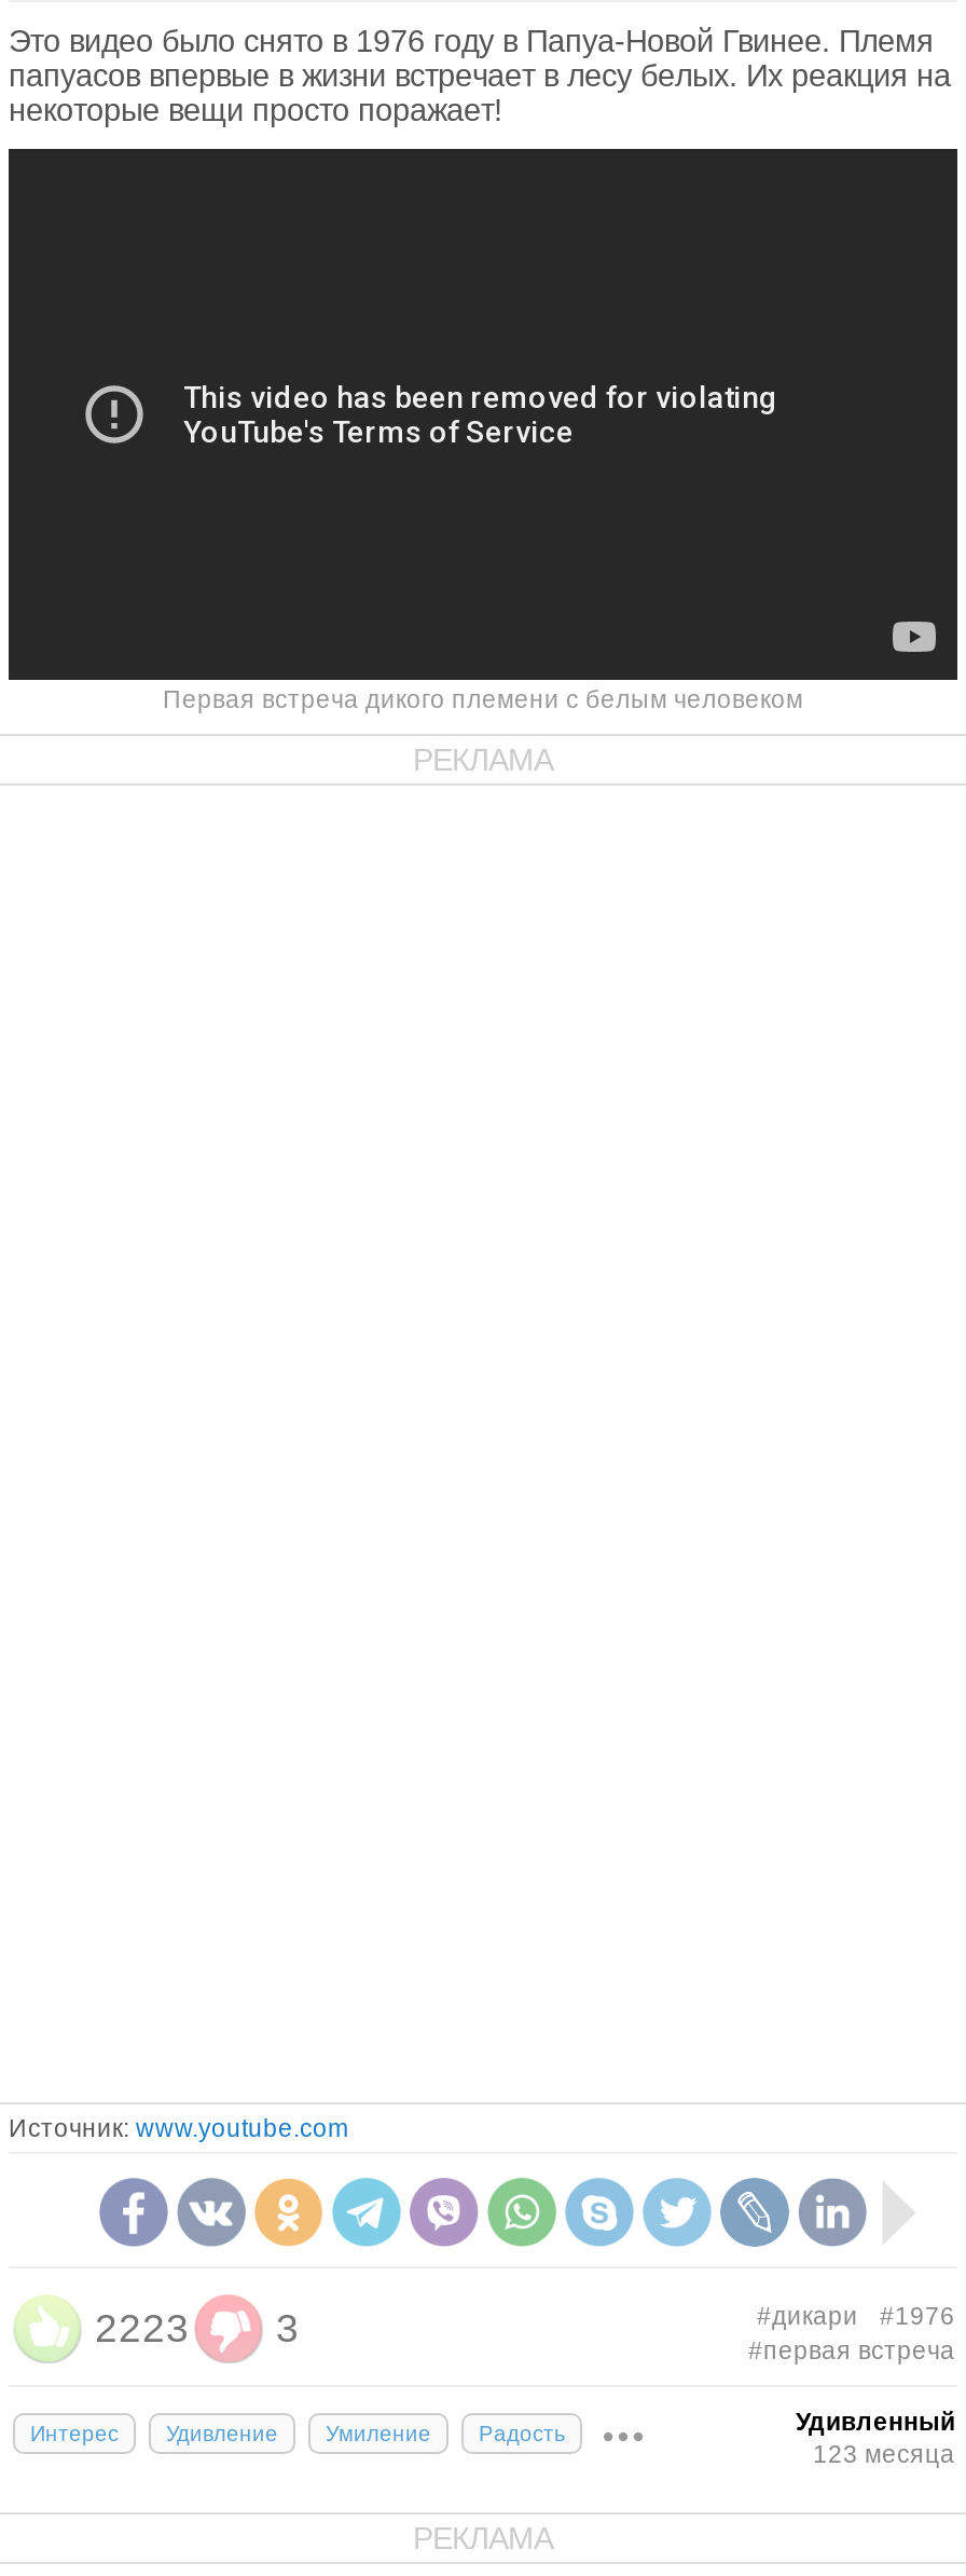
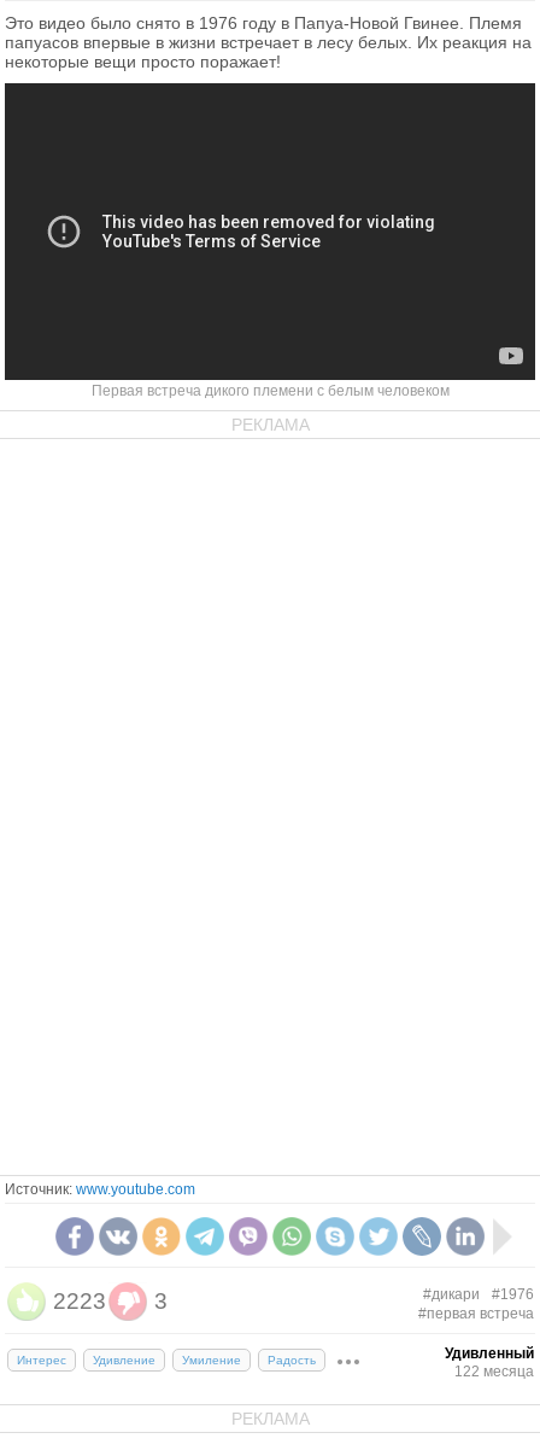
- 123 месяца
+ 122 месяца
